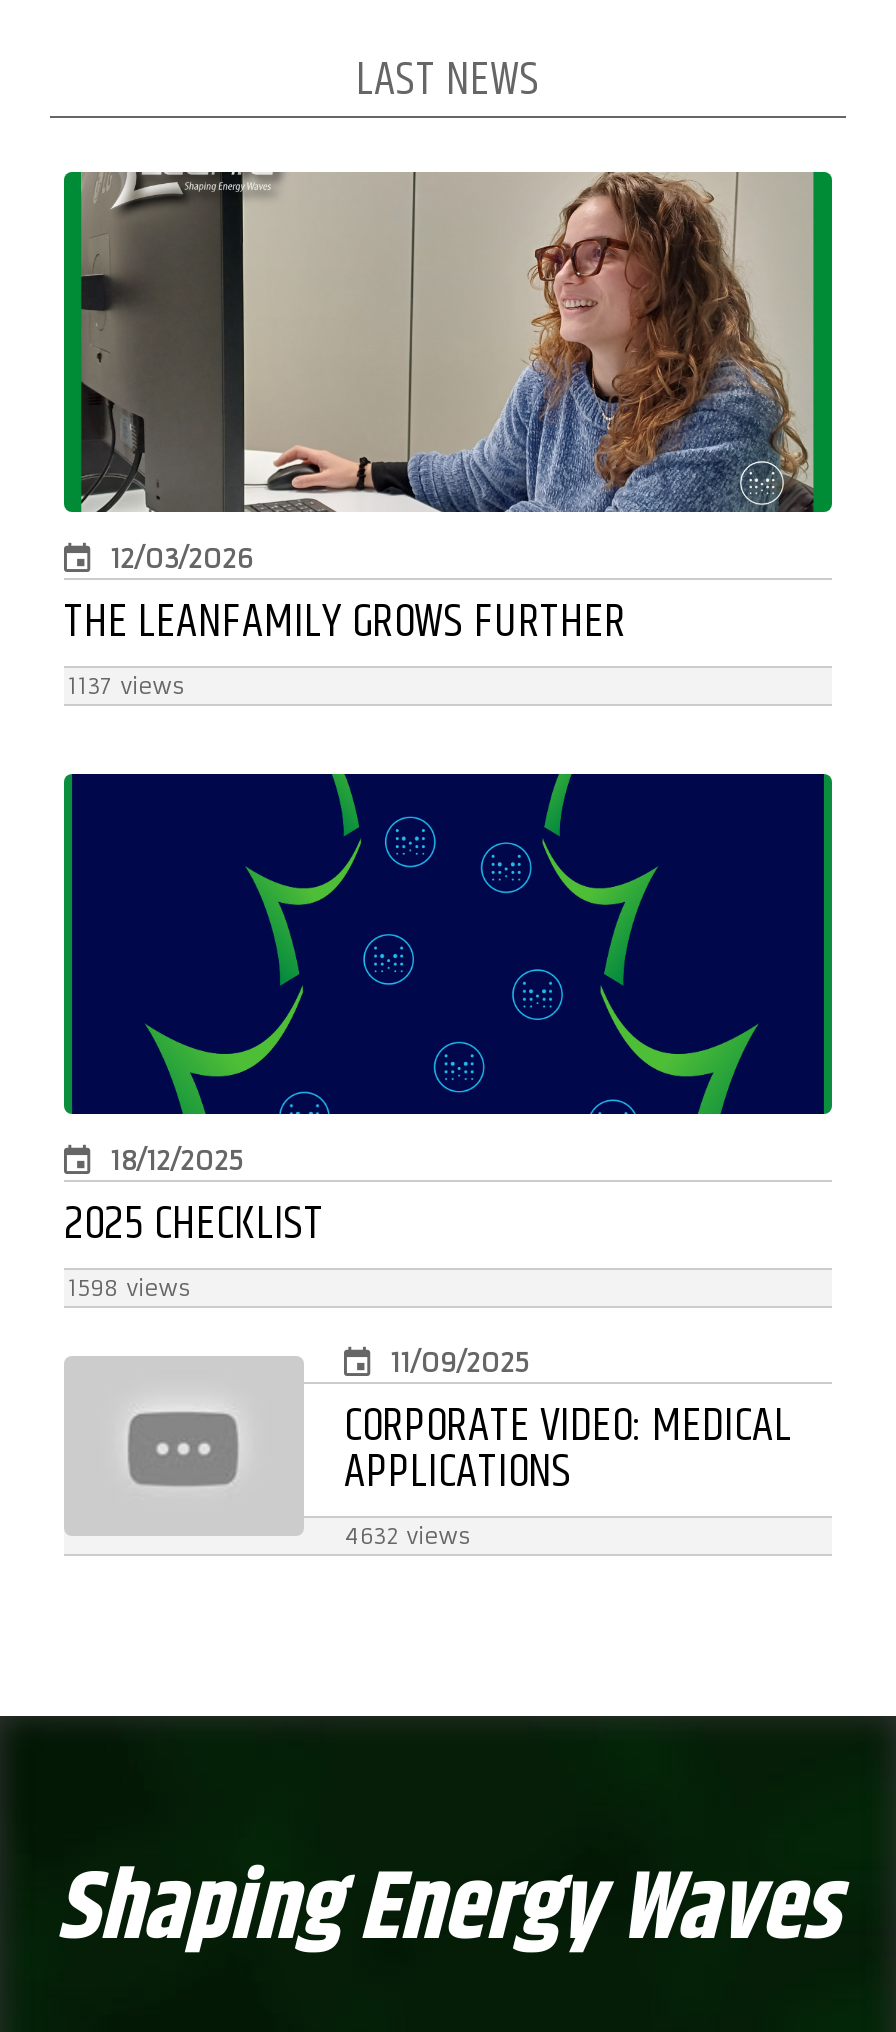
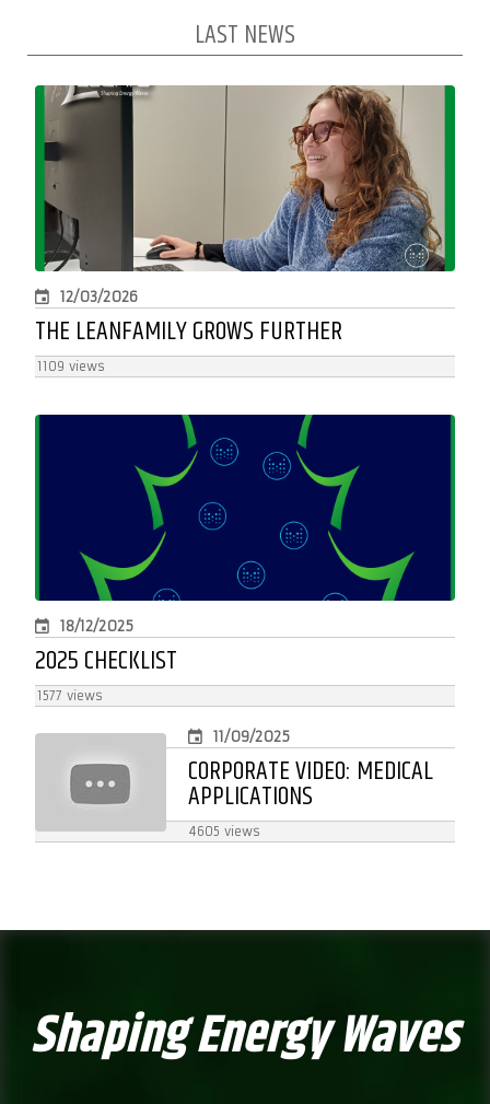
- 1137 views
+ 1109 views

- 1598 views
+ 1577 views

- 4632 views
+ 4605 views
